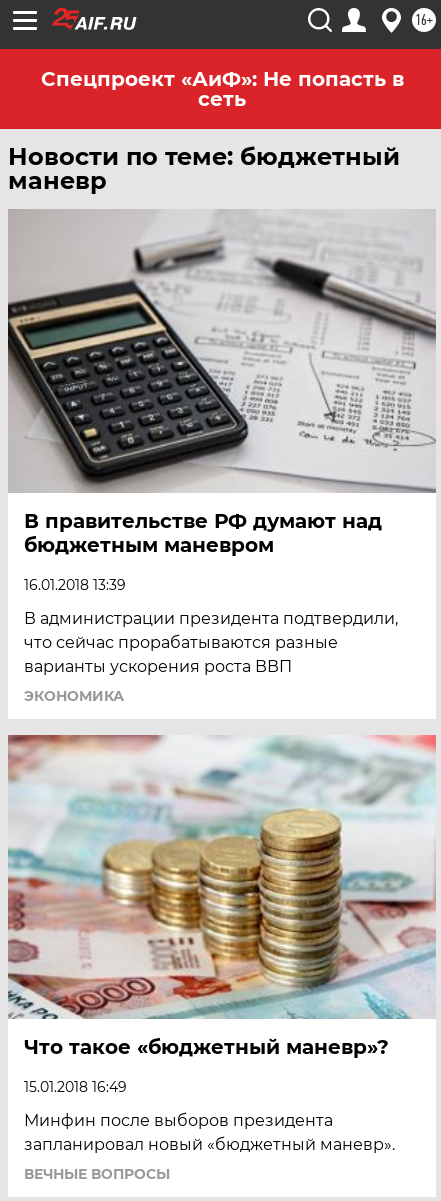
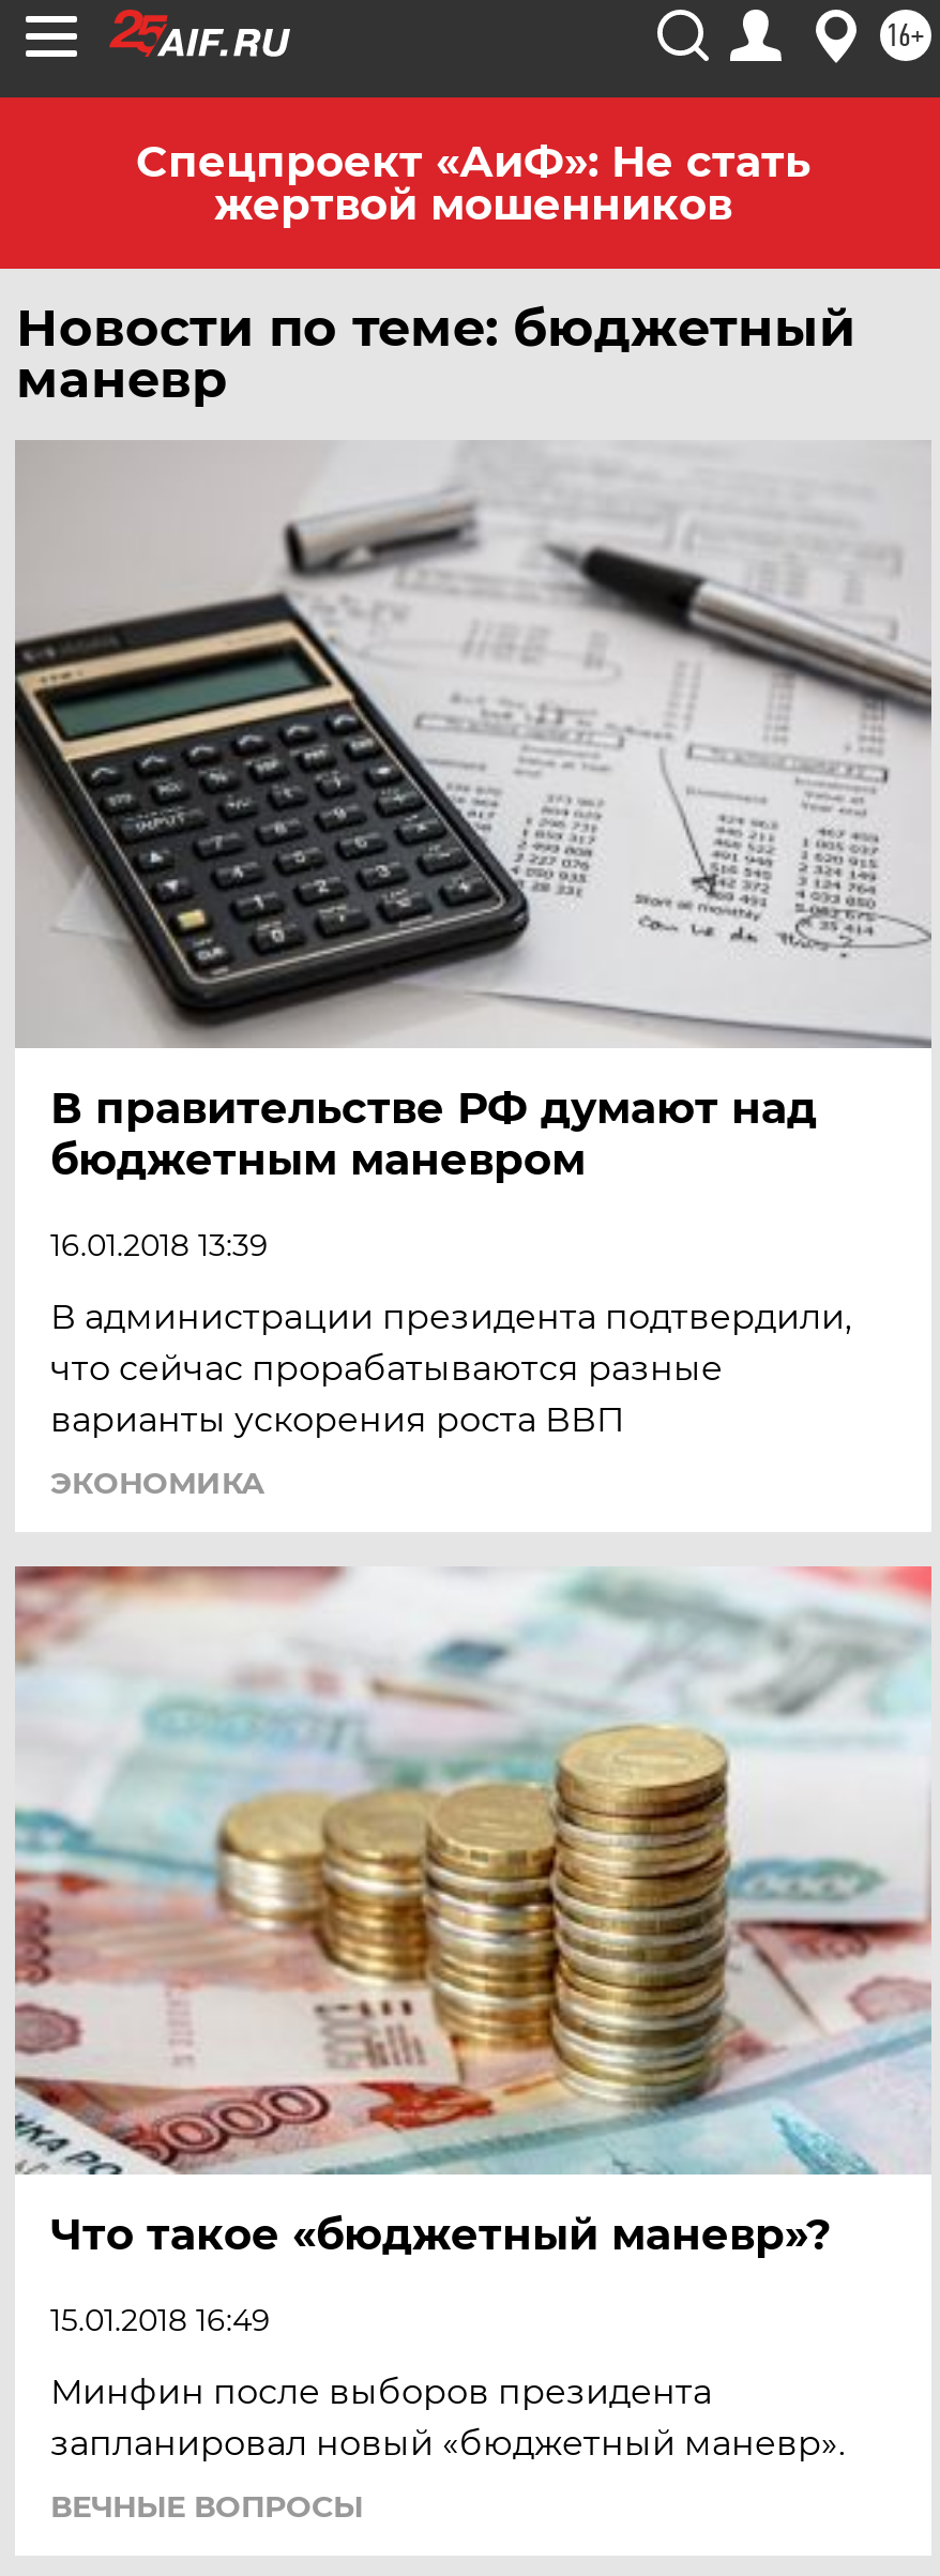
- Спецпроект «АиФ»: Не попасть в
- сеть
+ Спецпроект «АиФ»: Не стать
+ жертвой мошенников
